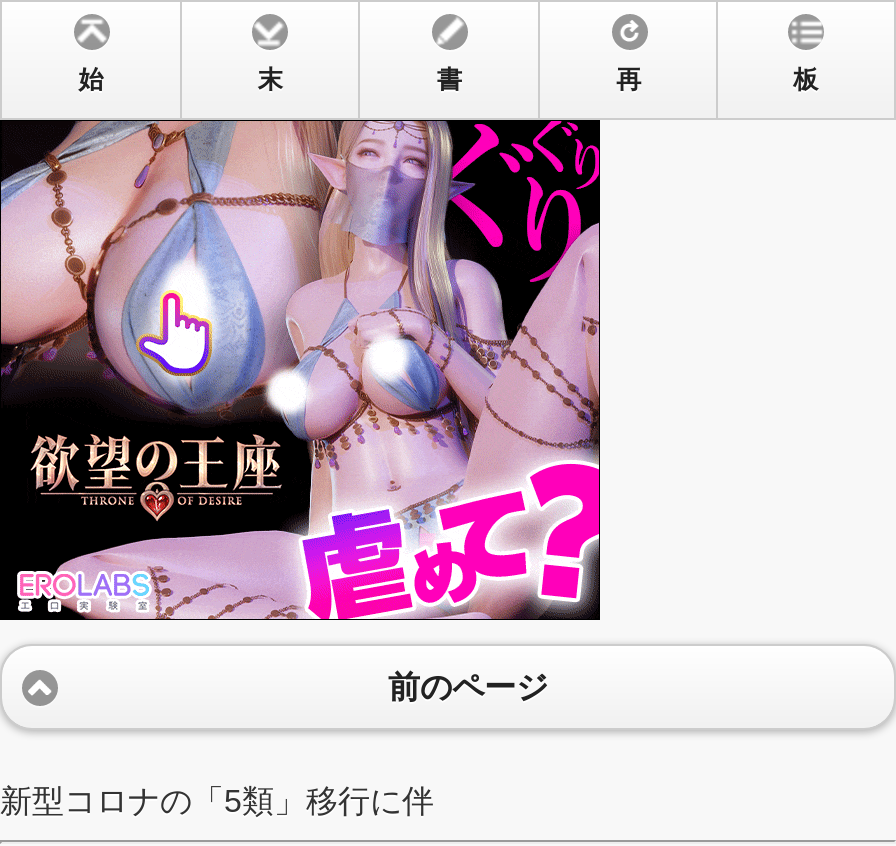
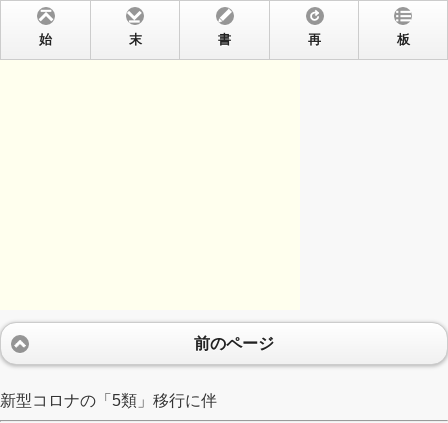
- [image]
